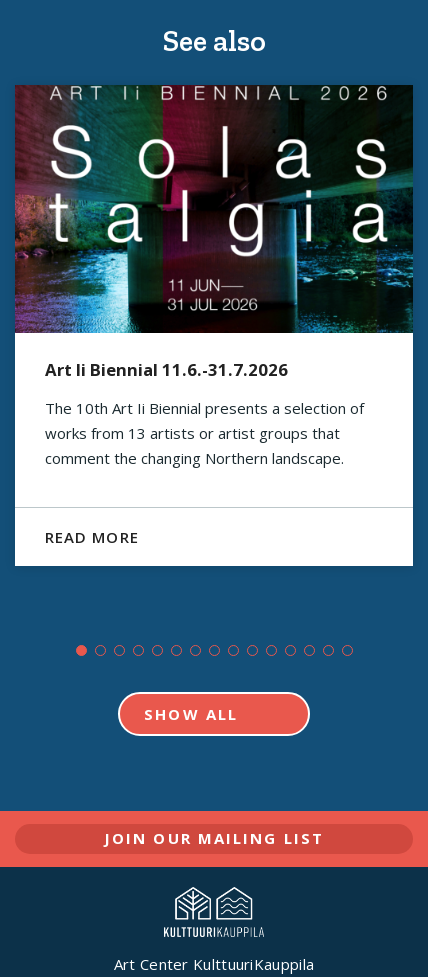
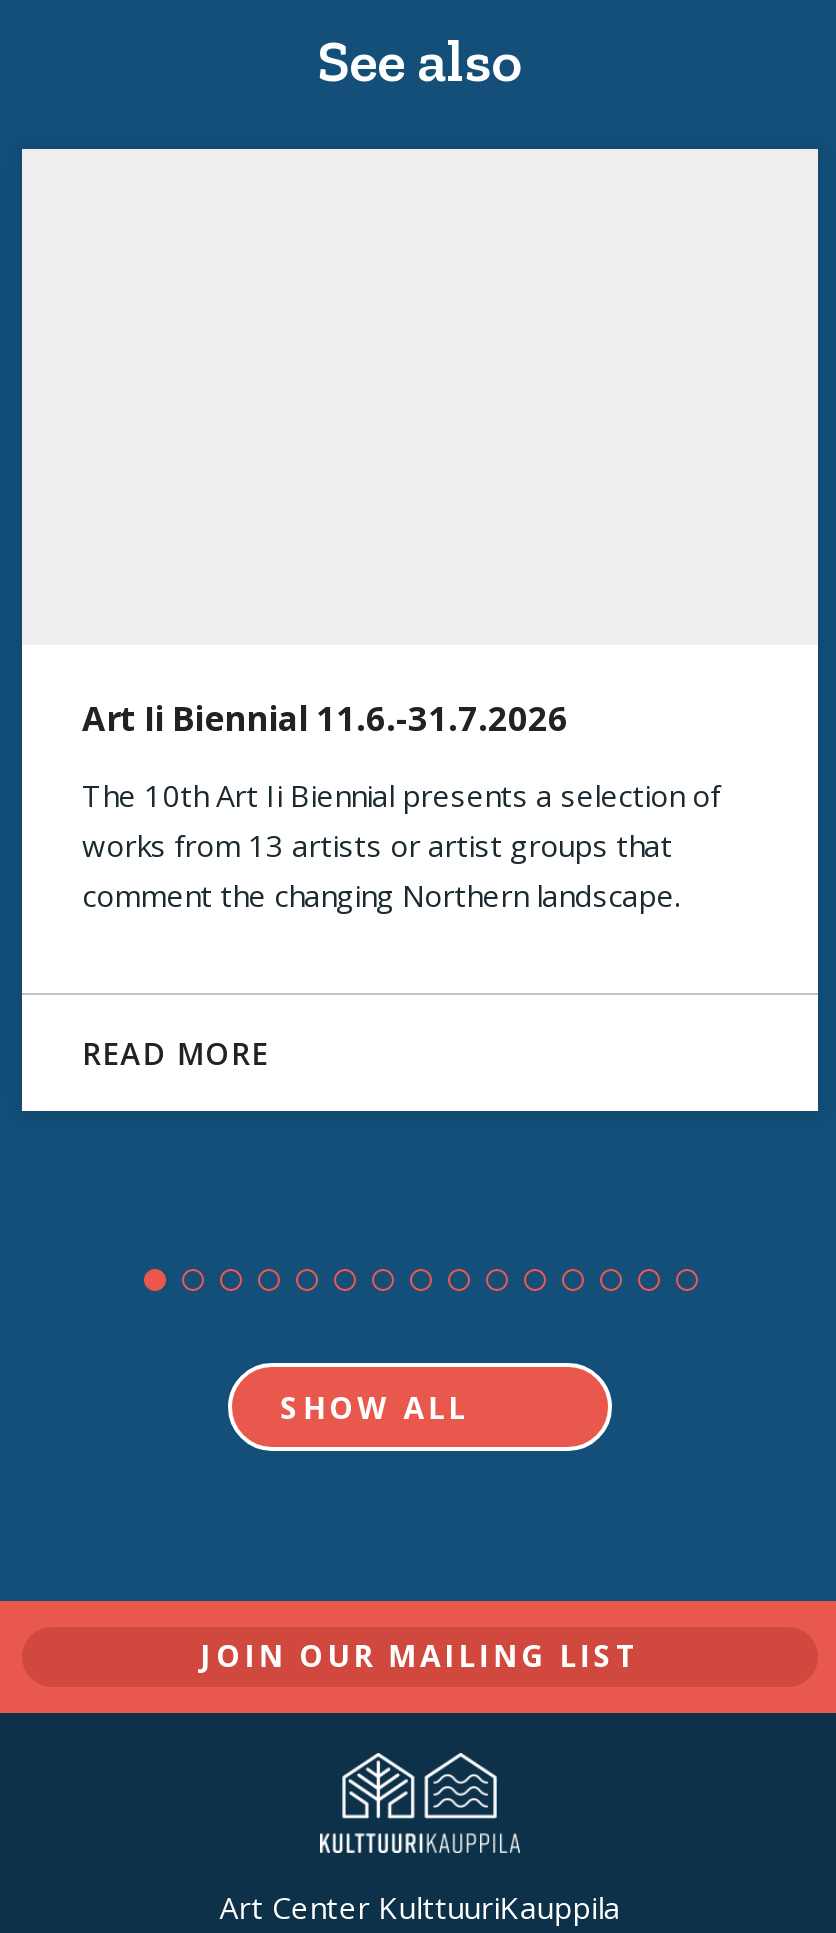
- [image]
